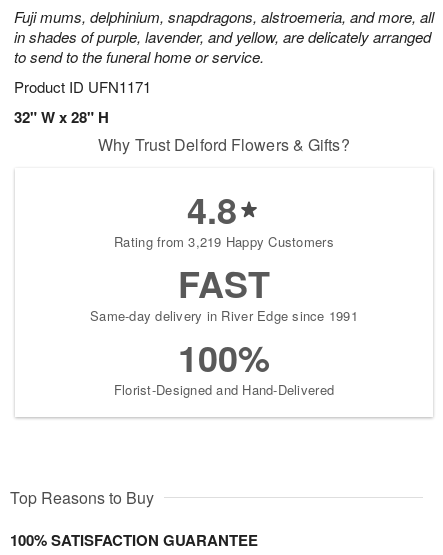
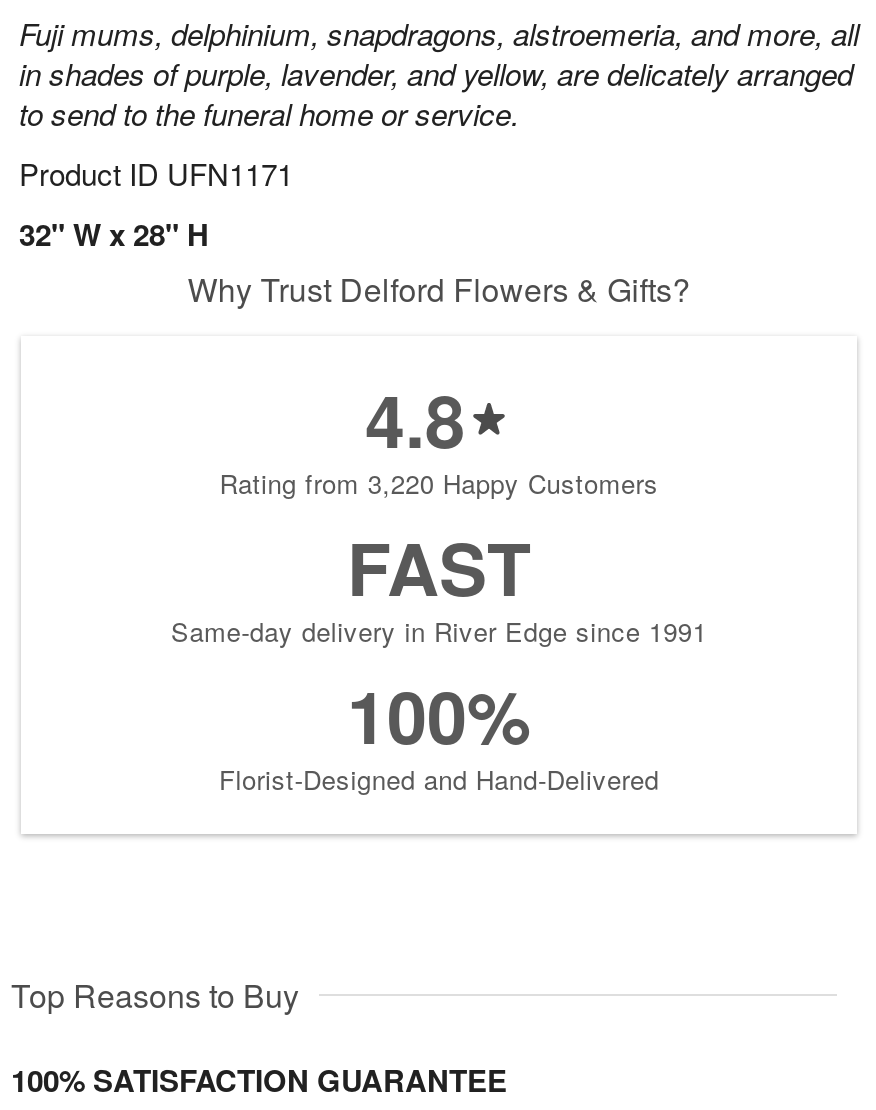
- Rating from 3,219 Happy Customers
+ Rating from 3,220 Happy Customers
